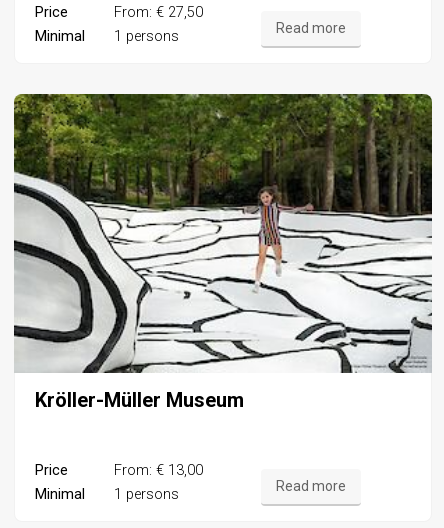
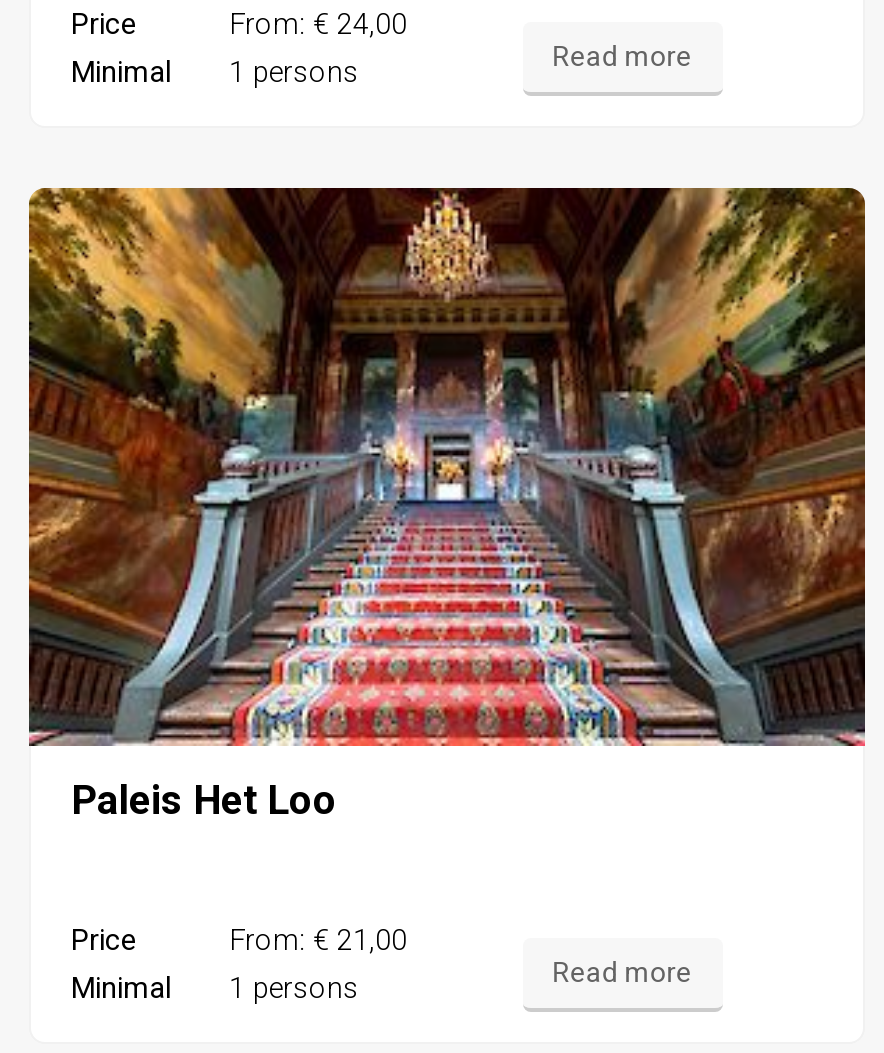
- From: € 27,50
+ From: € 24,00

- [image]
- Kröller-Müller Museum
+ [image]
+ Paleis Het Loo

- From: € 13,00
+ From: € 21,00
